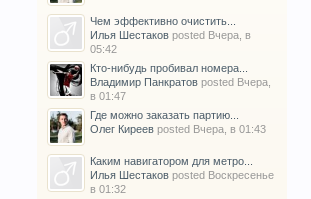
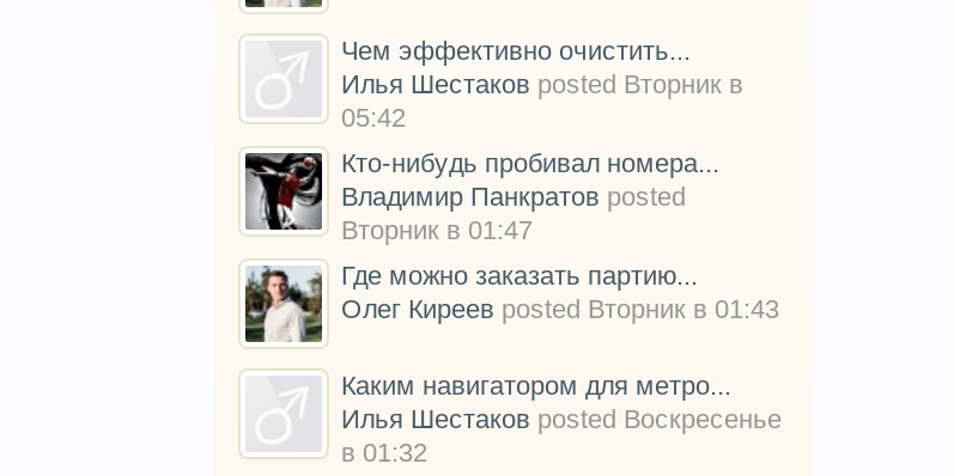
- Илья Шестаков posted Вчера, в
+ Илья Шестаков posted Вторник в

- Владимир Панкратов posted Вчера,
- в 01:47
+ Владимир Панкратов posted
+ Вторник в 01:47

- Олег Киреев posted Вчера, в 01:43
+ Олег Киреев posted Вторник в 01:43
